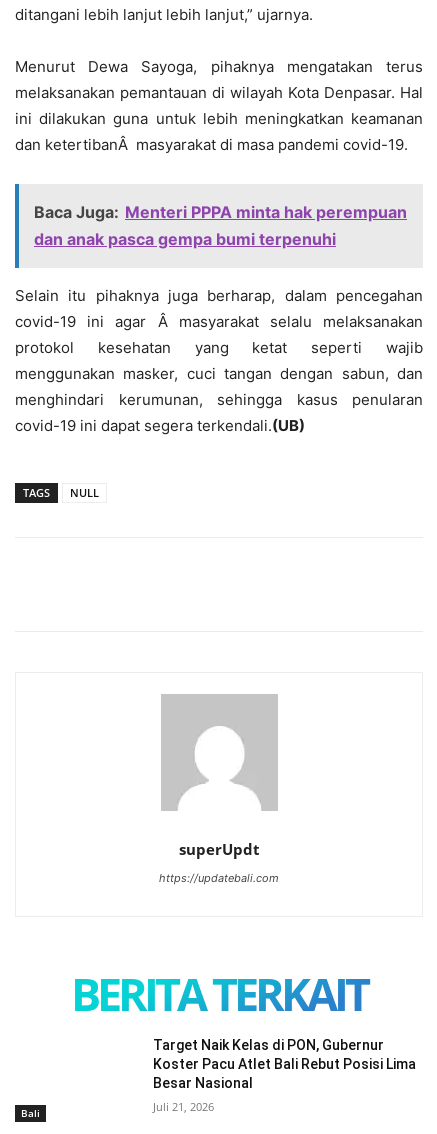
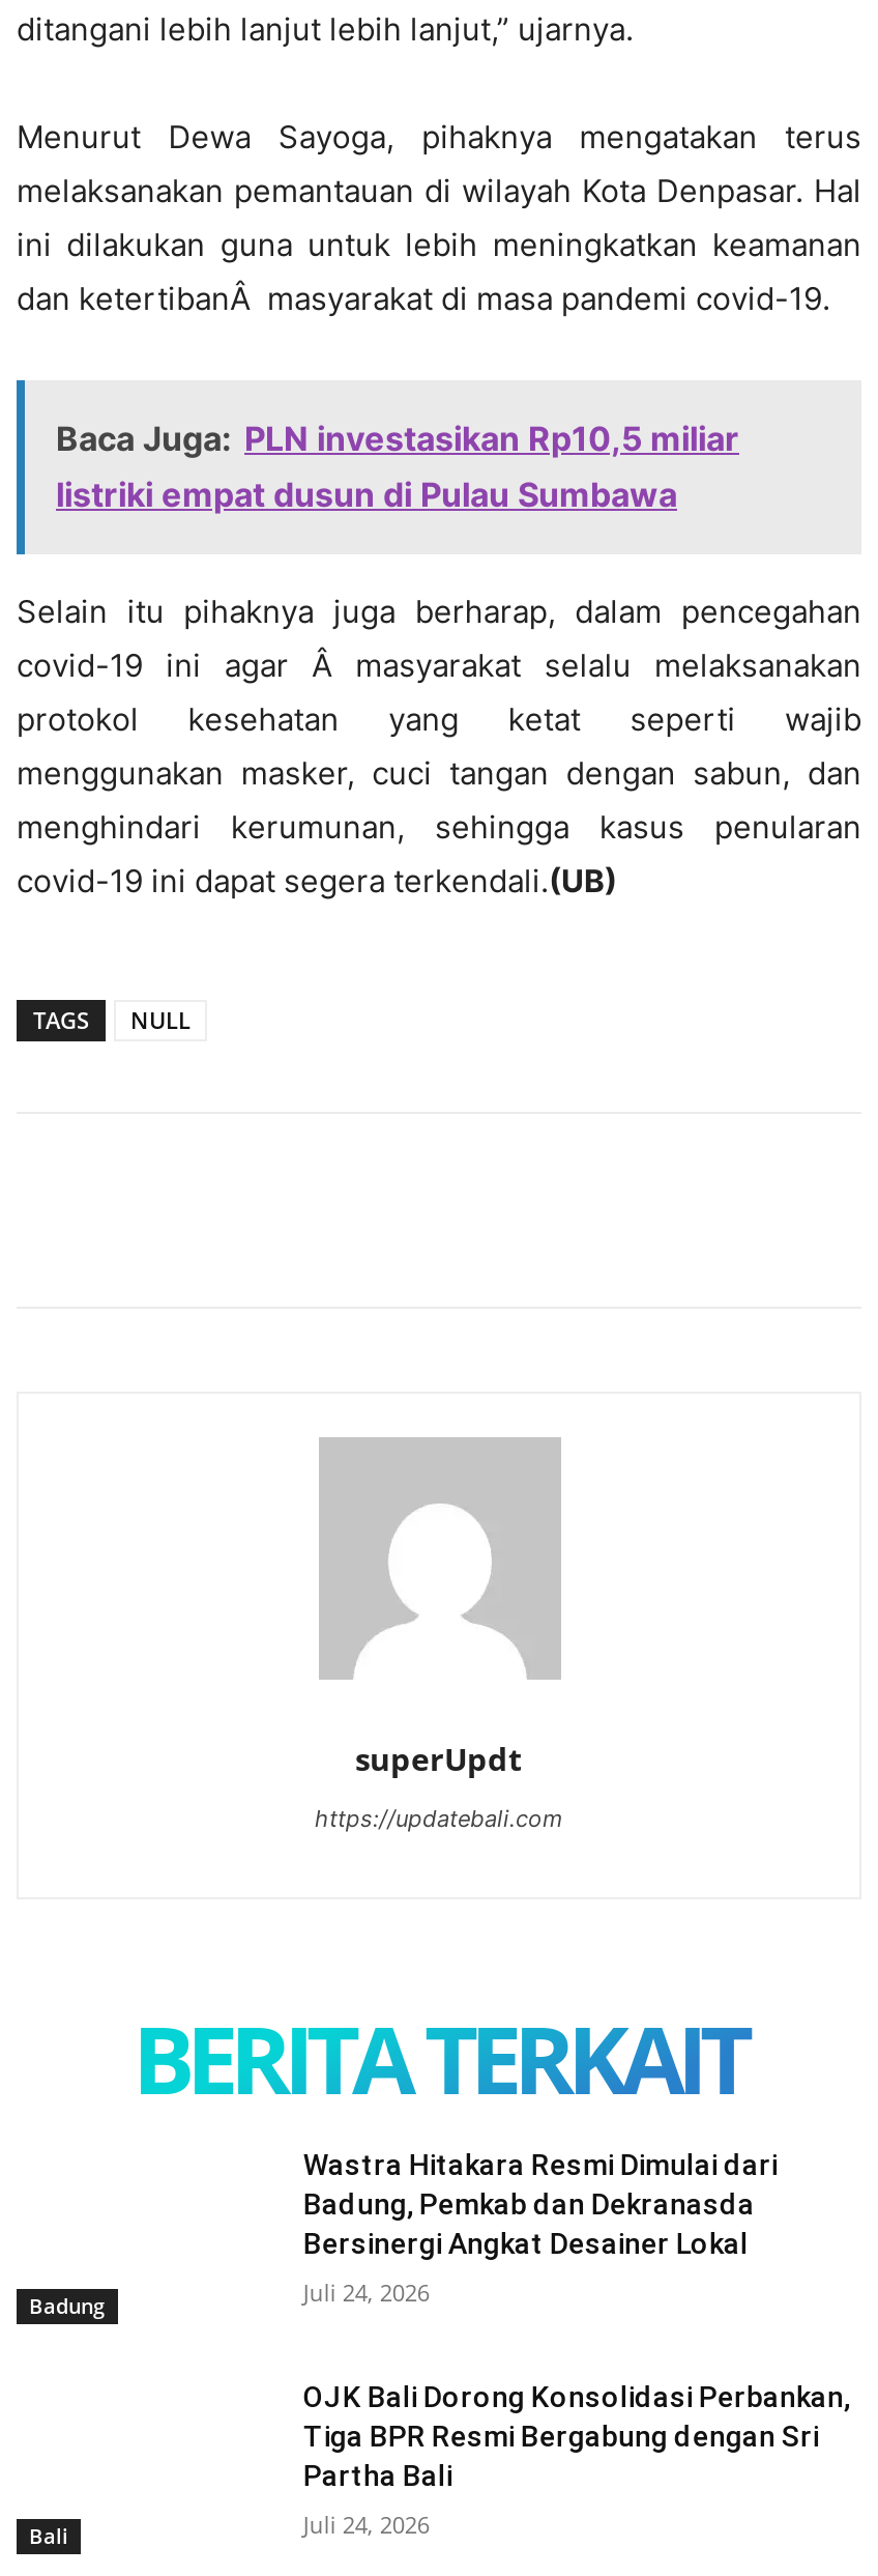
- Baca Juga: Menteri PPPA minta hak perempuan
- dan anak pasca gempa bumi terpenuhi
+ Baca Juga: PLN investasikan Rp10,5 miliar
+ listriki empat dusun di Pulau Sumbawa

+ Badung

+ Wastra Hitakara Resmi Dimulai dari
+ Badung, Pemkab dan Dekranasda
+ Bersinergi Angkat Desainer Lokal
+ Juli 24, 2026

- Target Naik Kelas di PON, Gubernur
- Koster Pacu Atlet Bali Rebut Posisi Lima
- Besar Nasional
+ OJK Bali Dorong Konsolidasi Perbankan,
+ Tiga BPR Resmi Bergabung dengan Sri
+ Partha Bali

- Juli 21, 2026
+ Juli 24, 2026
